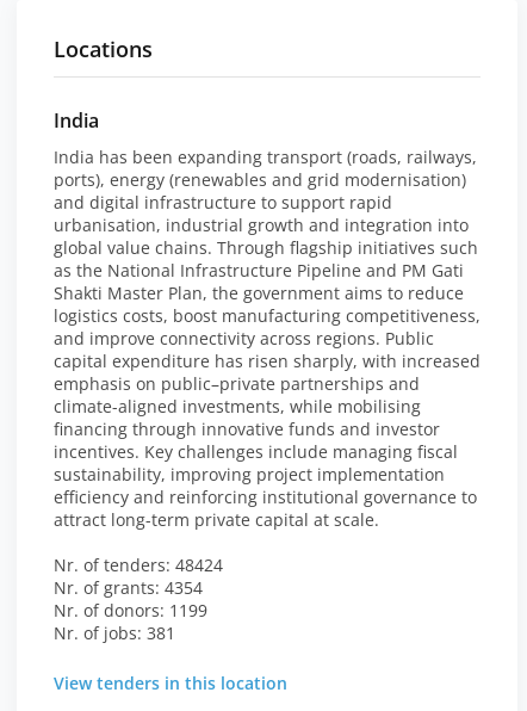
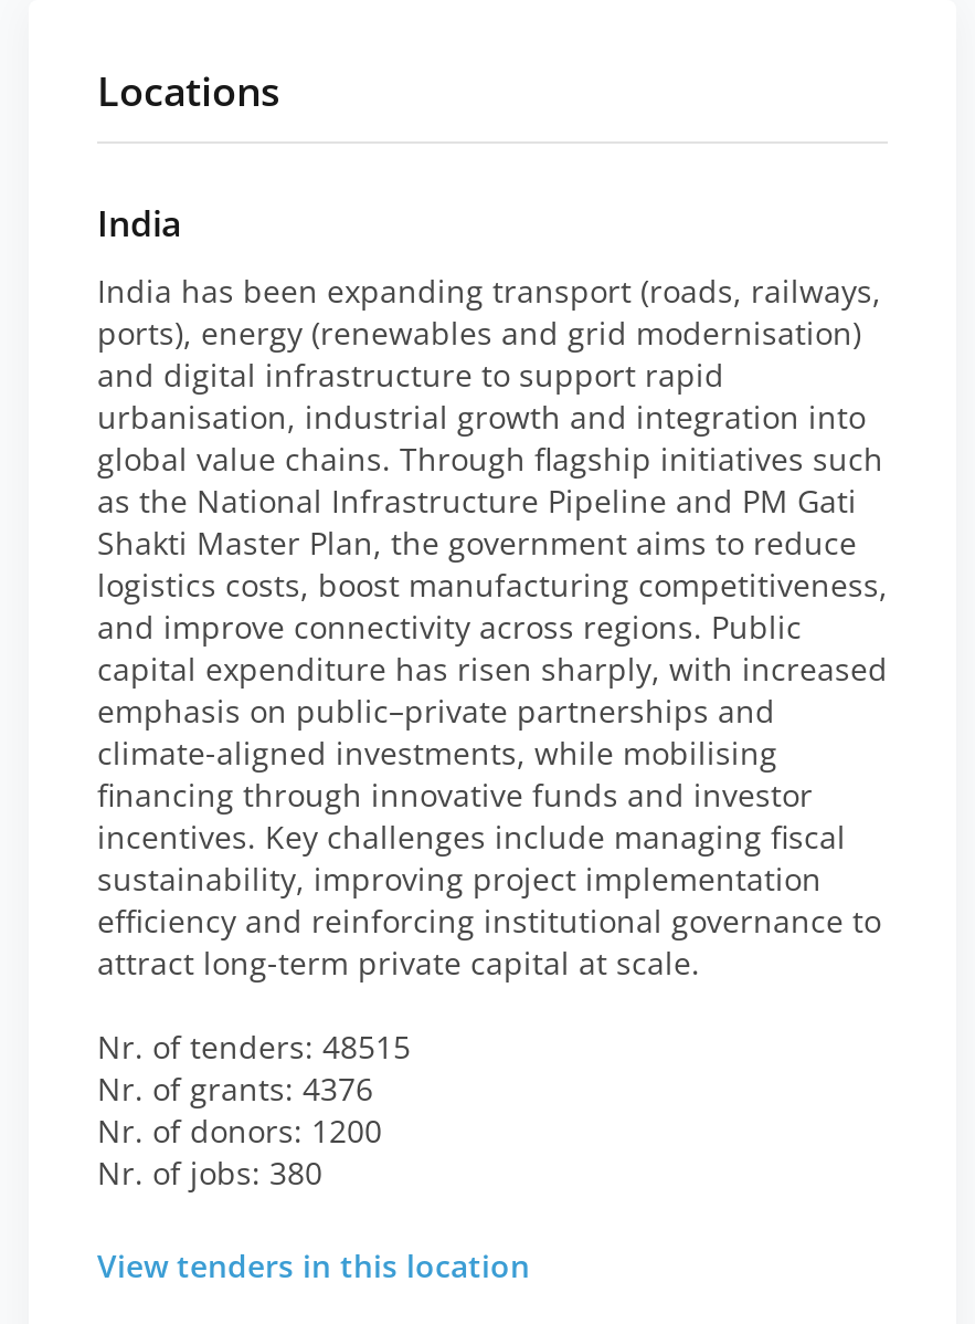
- Nr. of tenders: 48424
+ Nr. of tenders: 48515

- Nr. of grants: 4354
+ Nr. of grants: 4376

- Nr. of donors: 1199
+ Nr. of donors: 1200

- Nr. of jobs: 381
+ Nr. of jobs: 380
